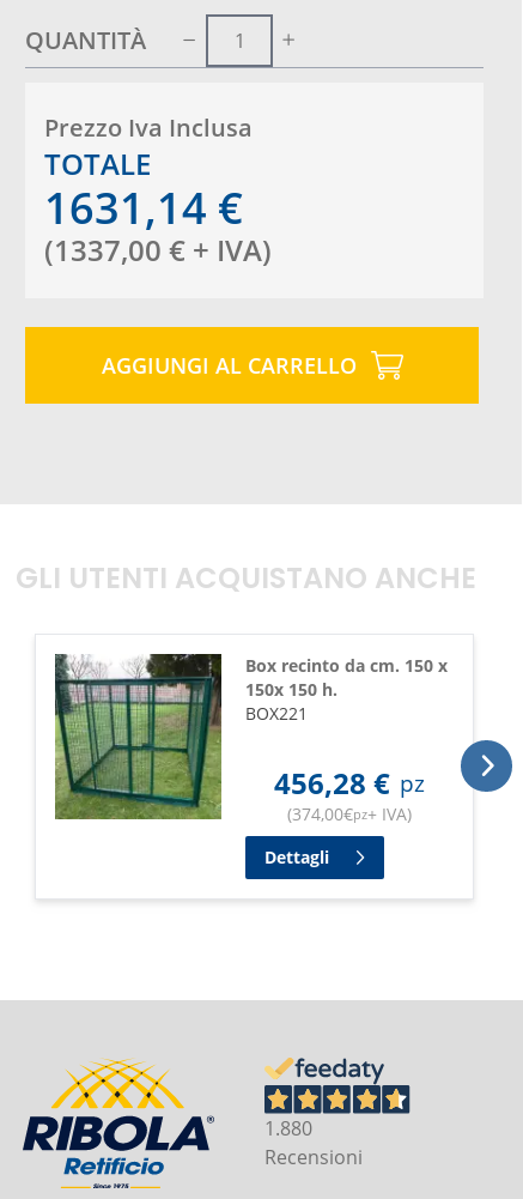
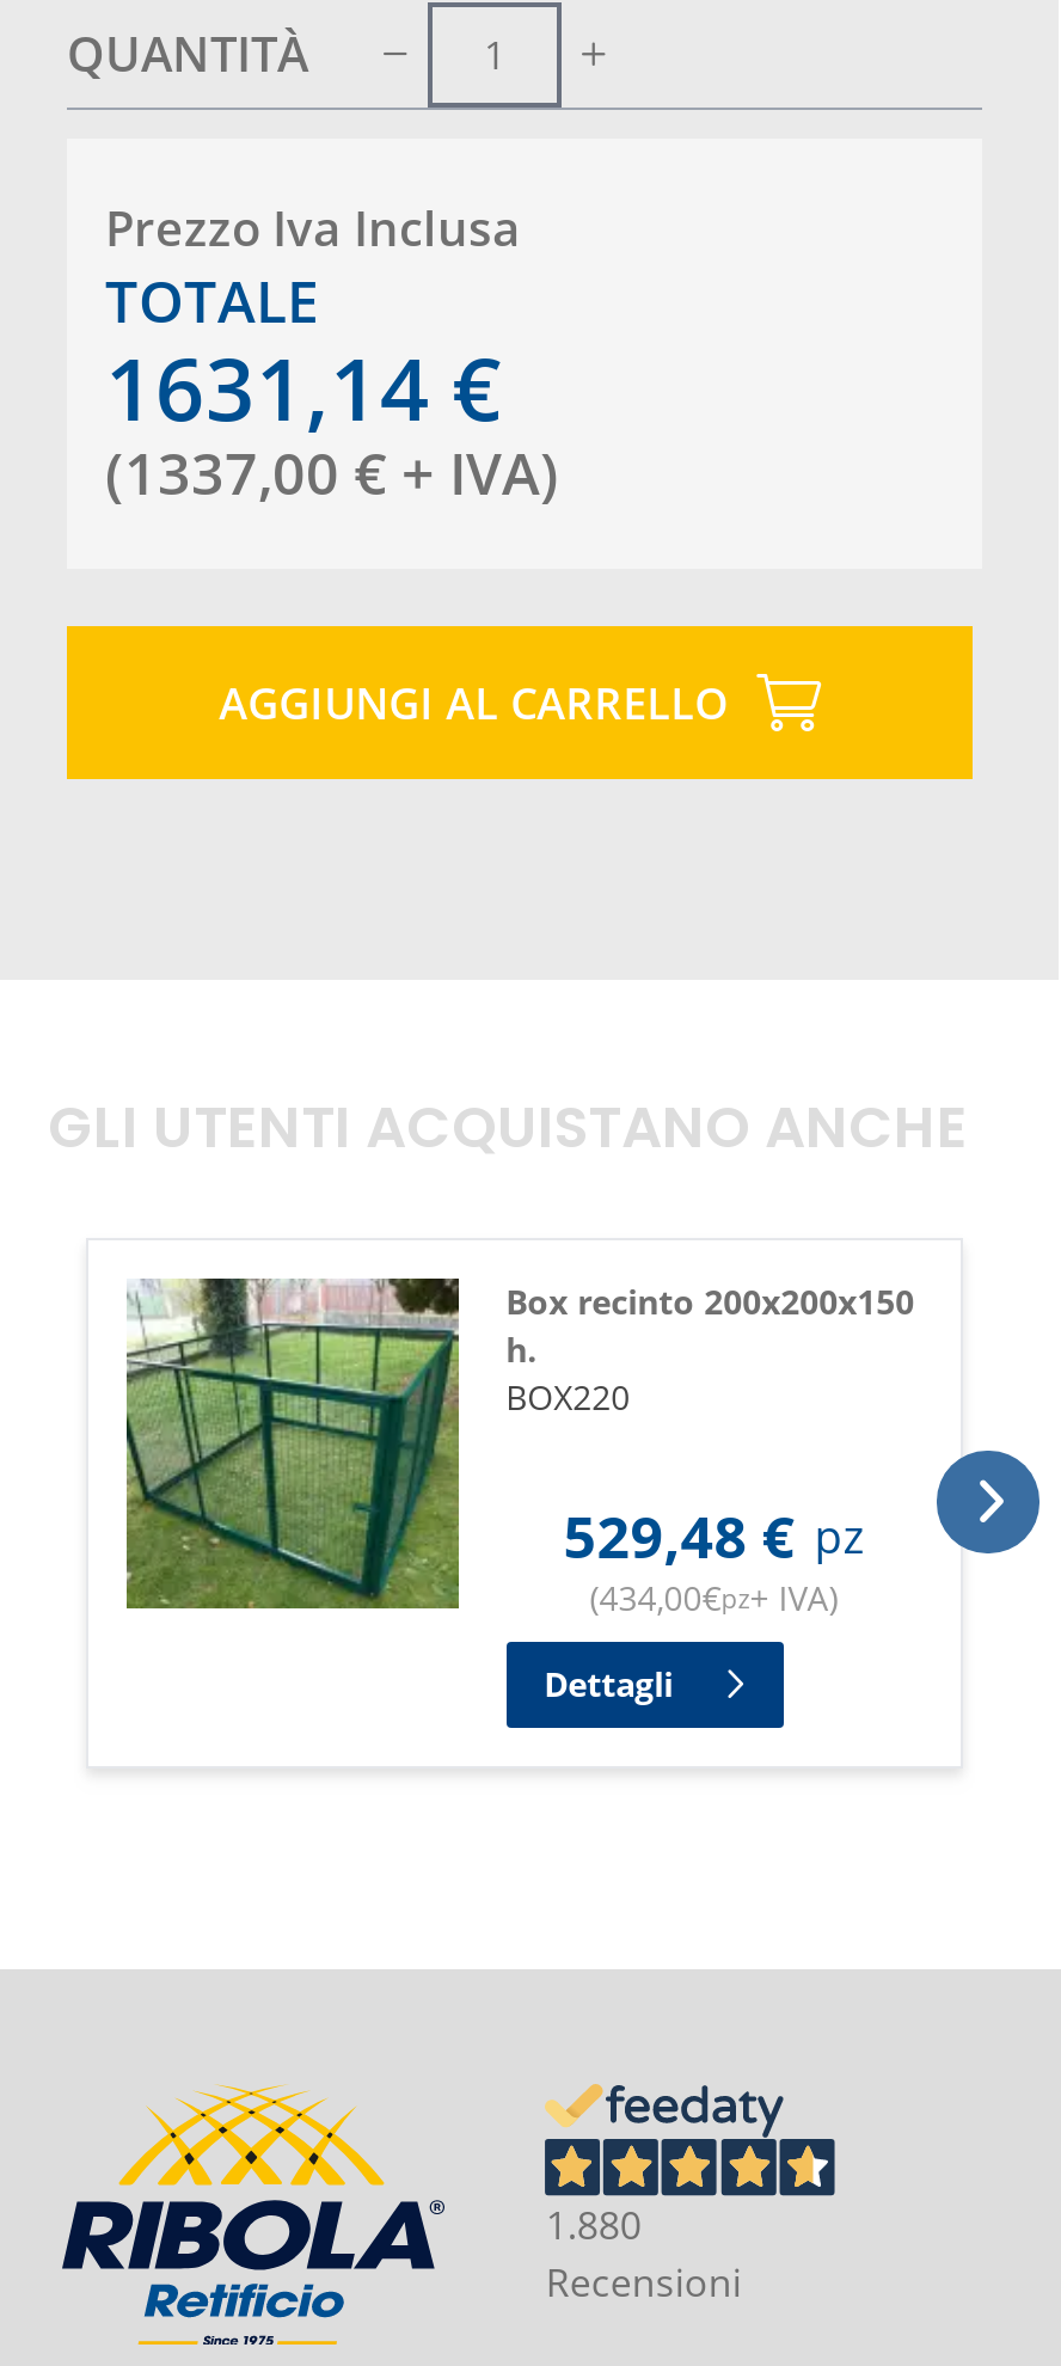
- [image]
- Box recinto da cm. 150 x
- 150x 150 h.
- BOX221
+ [image]
+ Box recinto 200x200x150
+ h.
+ BOX220

- 456,28 € pz
- (374,00€pz+ IVA)
+ 529,48 € pz
+ (434,00€pz+ IVA)
